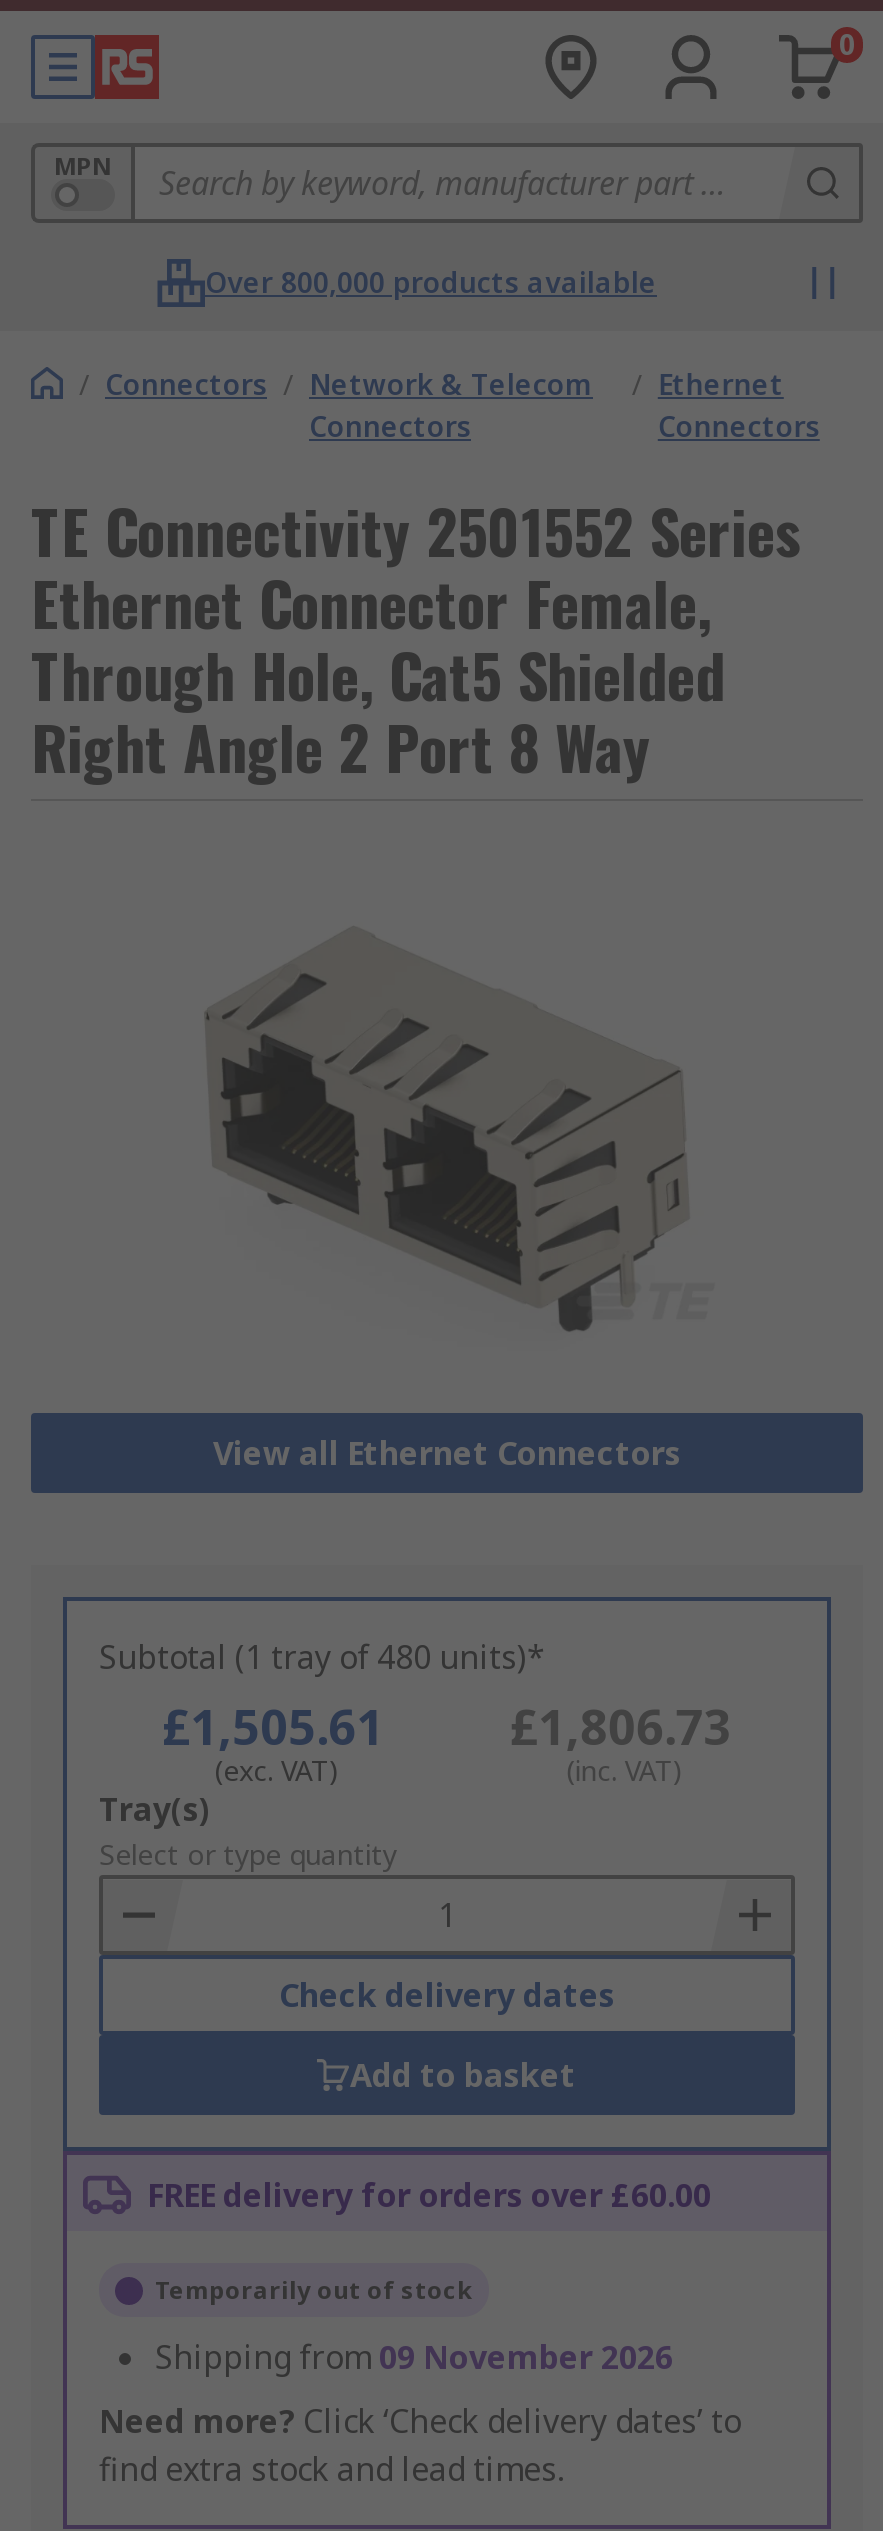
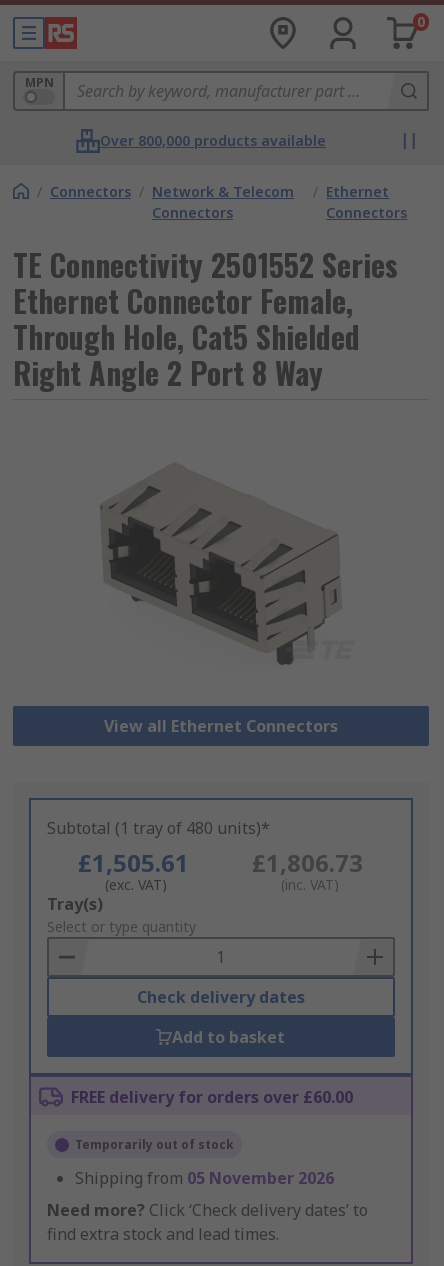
- Shipping from 09 November 2026
+ Shipping from 05 November 2026
